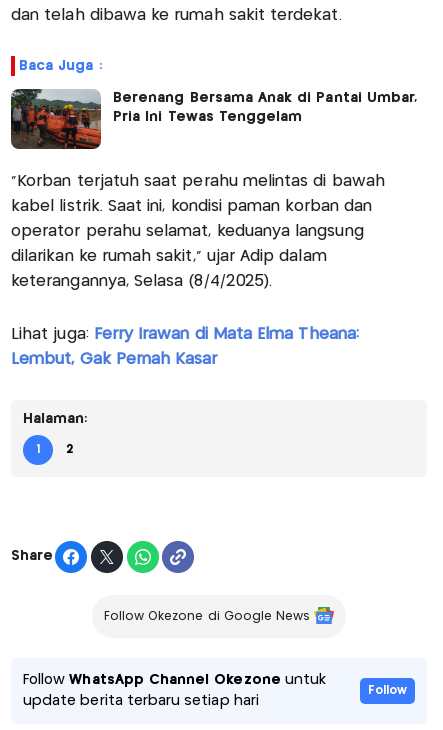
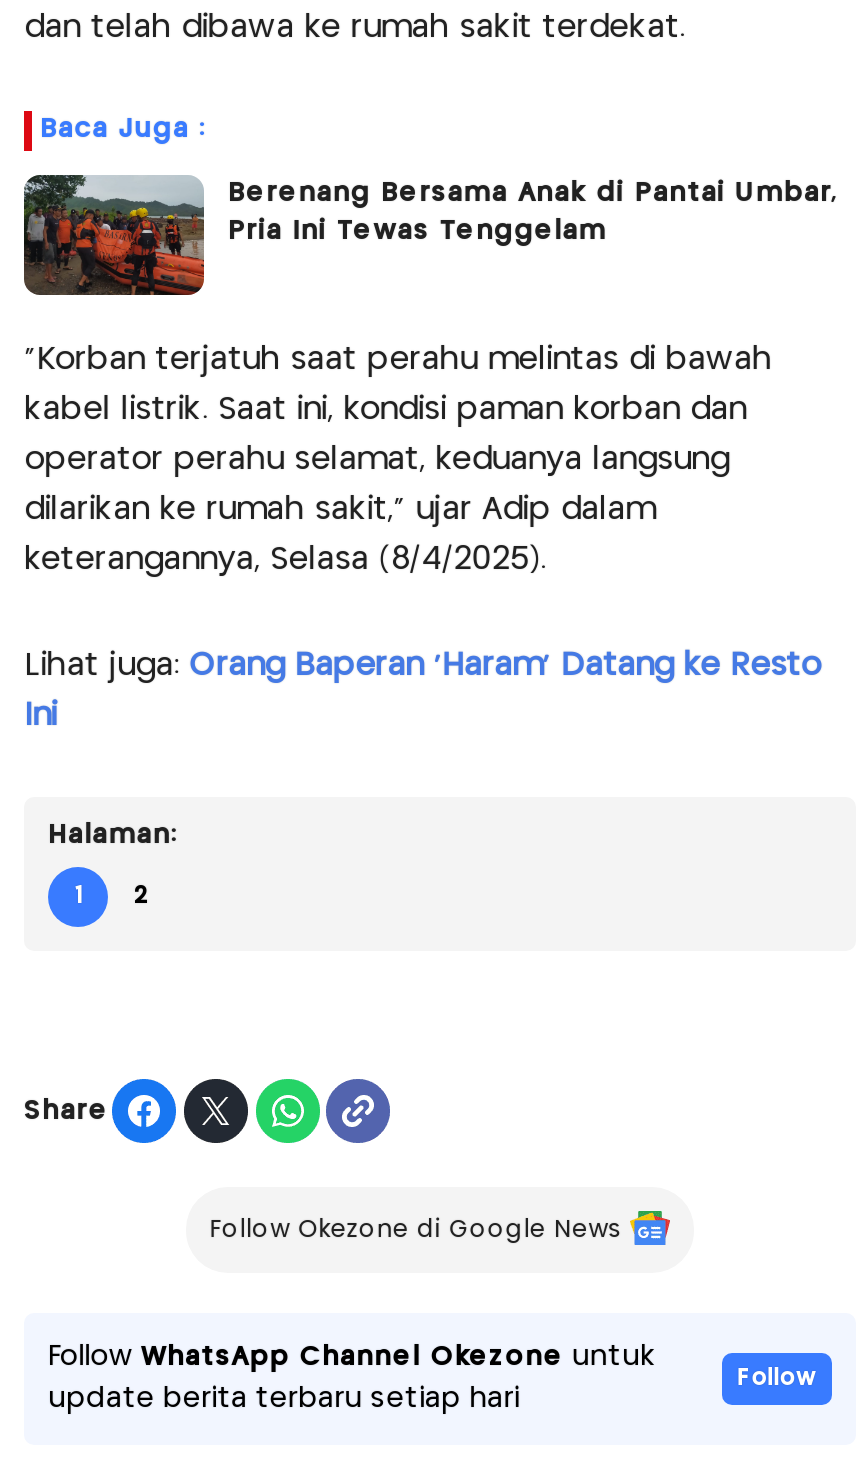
- Lihat juga: Ferry Irawan di Mata Elma Theana:
+ Lihat juga: Orang Baperan 'Haram' Datang ke Resto

- Lembut, Gak Pernah Kasar
+ Ini
